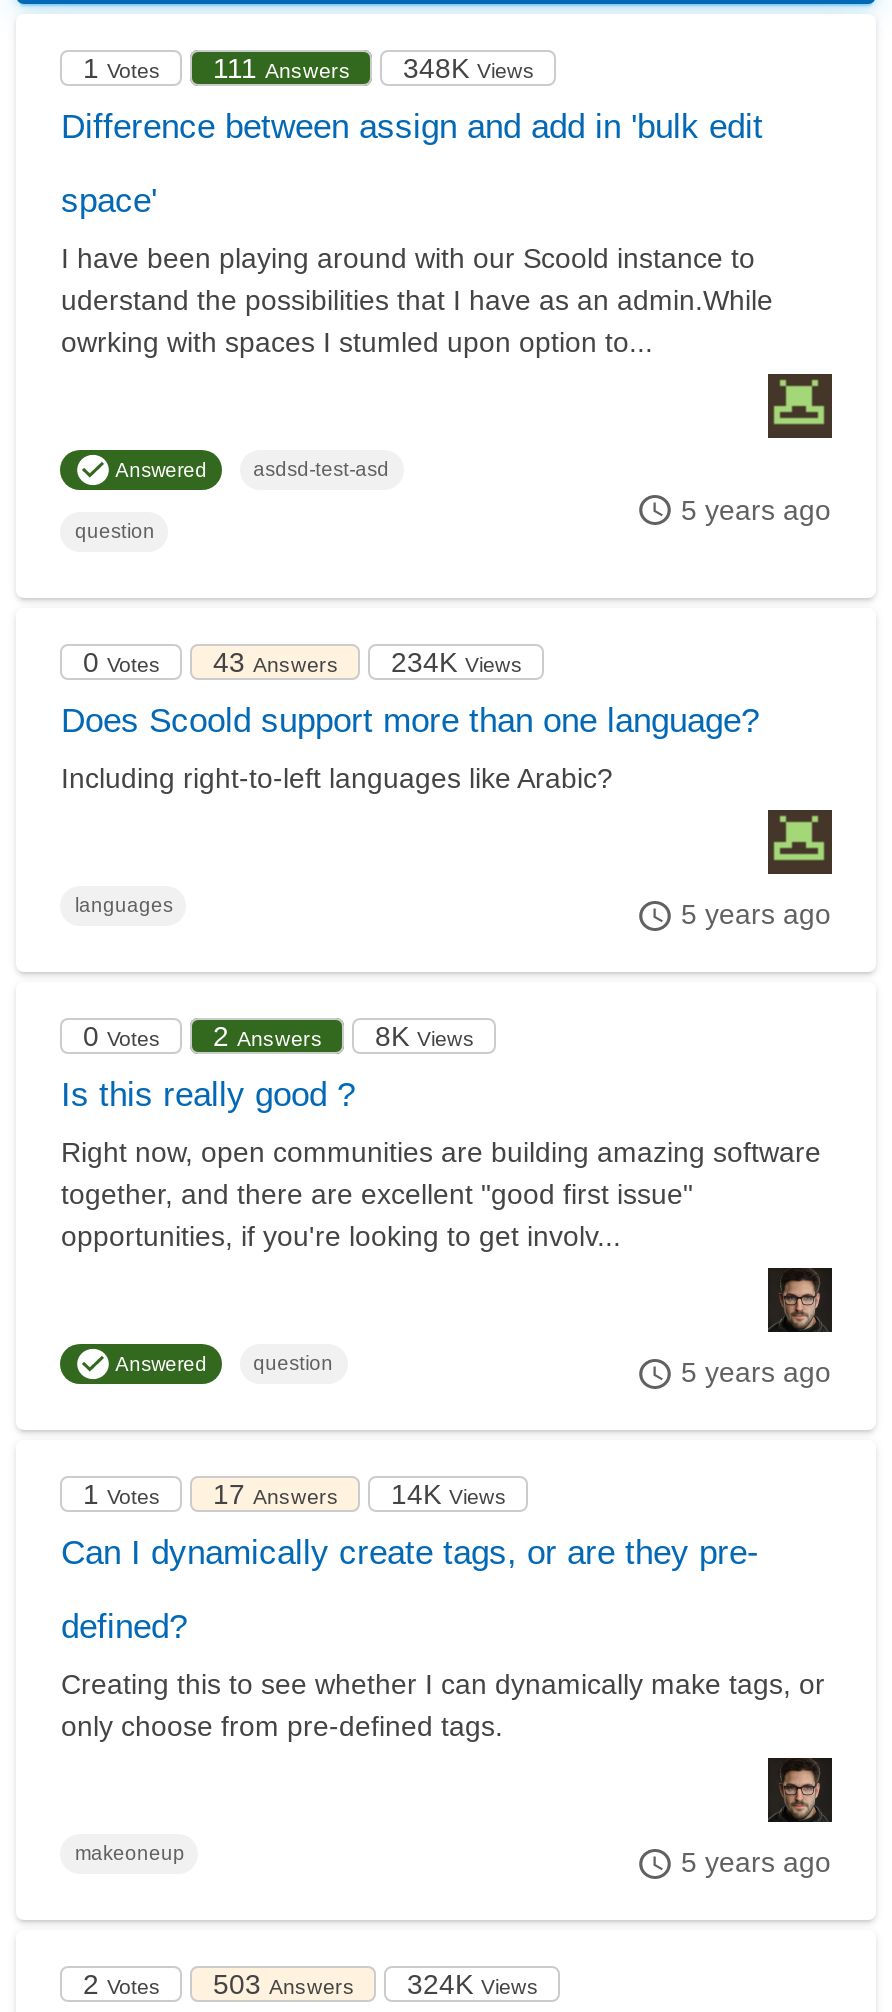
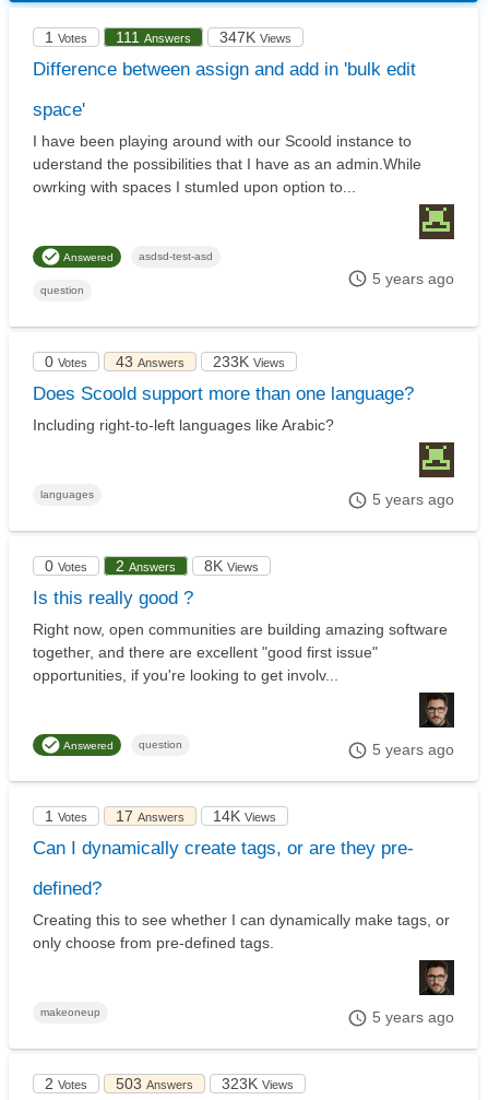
- 1 Votes 111Answers 348K Views
+ 1 Votes 111Answers 347K Views

- 234K Views
+ 233K Views

- 2 Votes 503 Answers 324K Views
+ 2 Votes 503 Answers 323K Views
